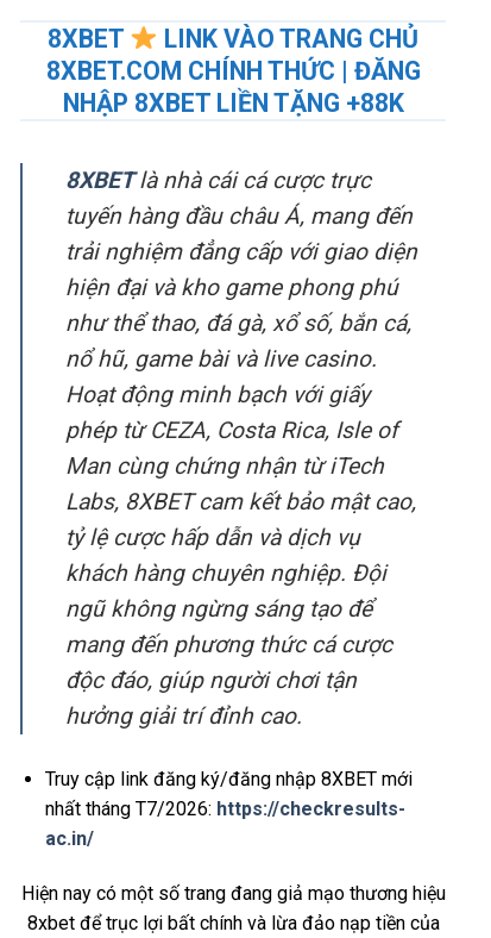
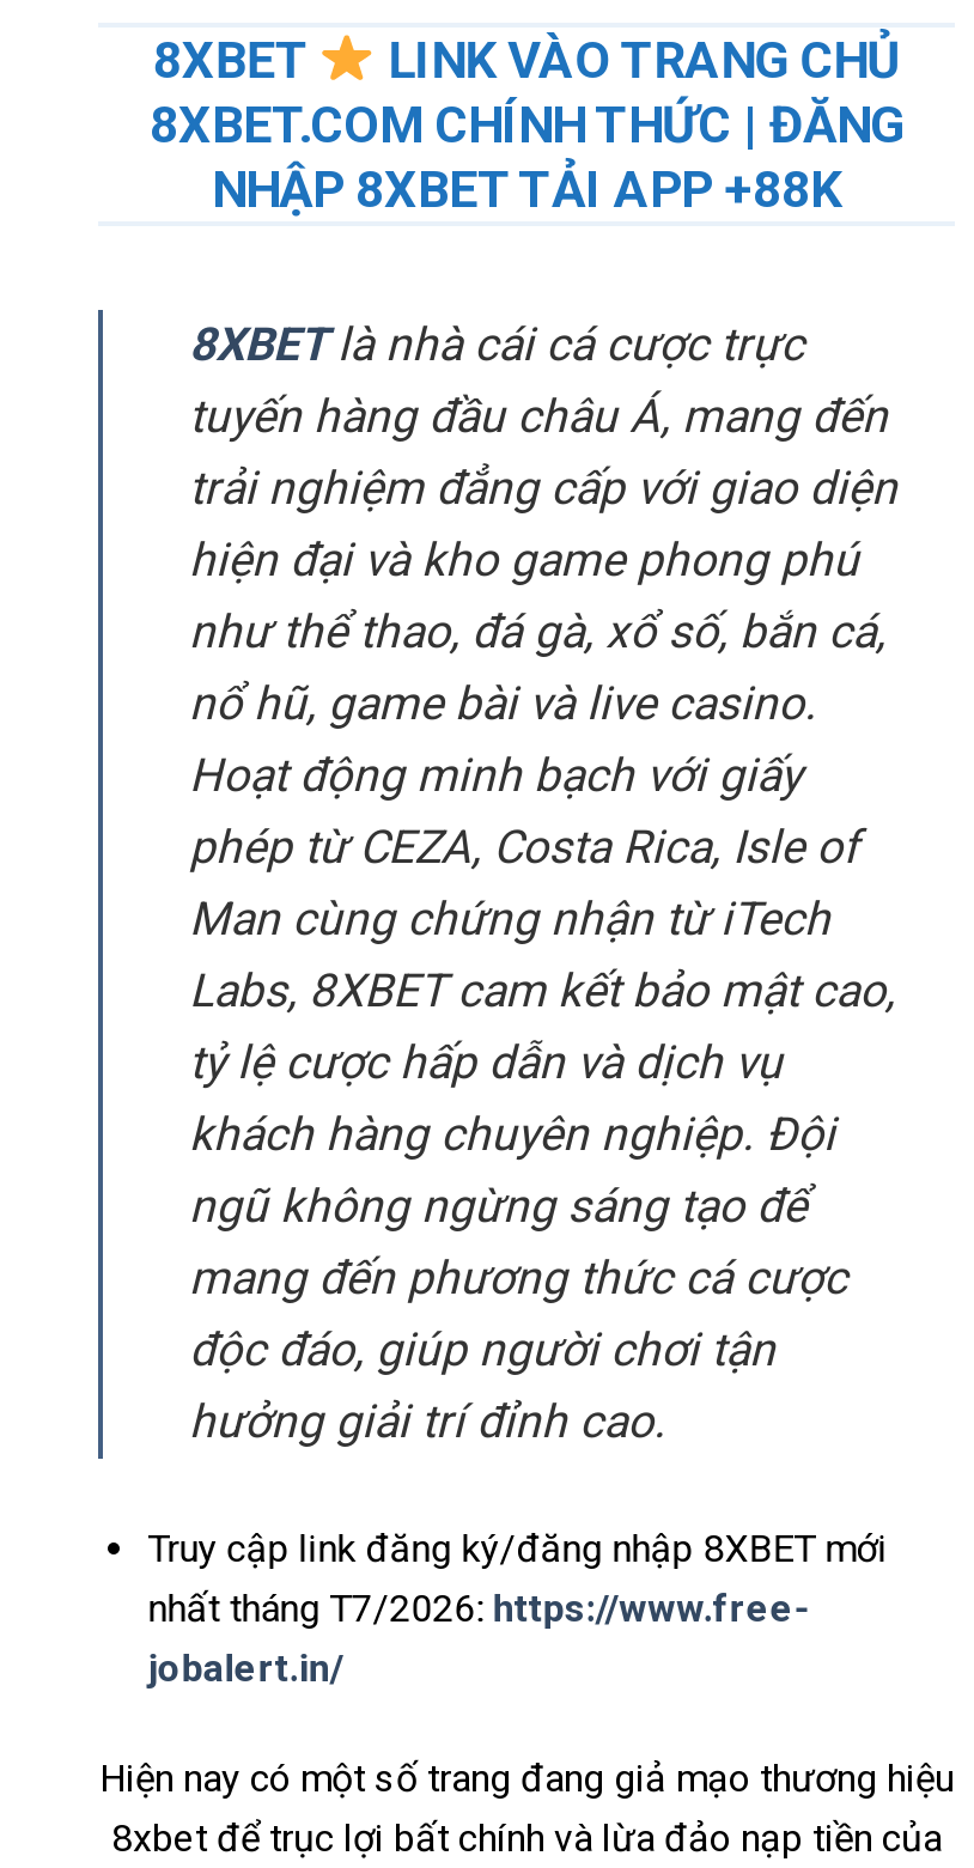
- NHẬP 8XBET LIỀN TẶNG +88K
+ NHẬP 8XBET TẢI APP +88K

- nhất tháng T7/2026: https://checkresults-
- ac.in/
+ nhất tháng T7/2026: https://www.free-
+ jobalert.in/
